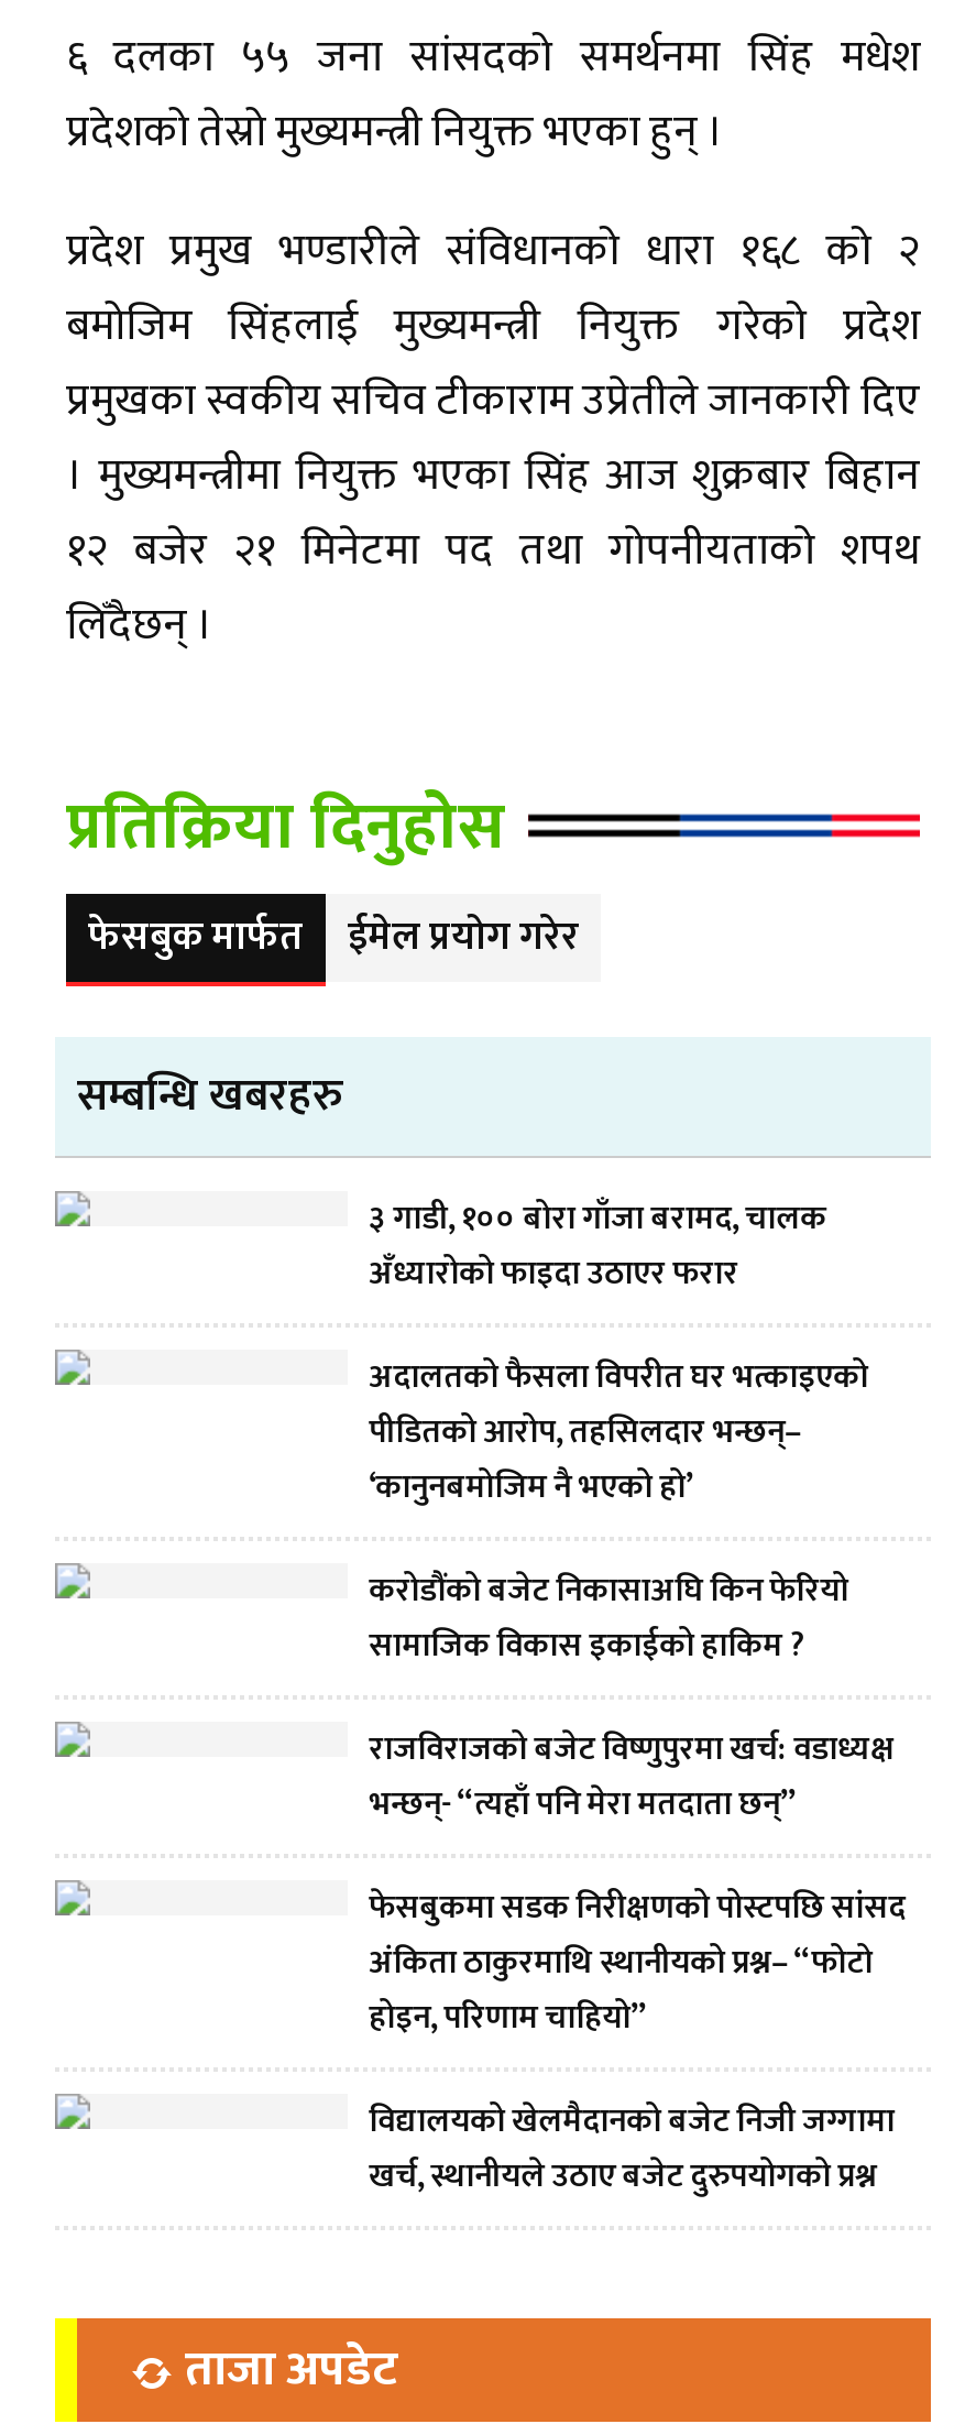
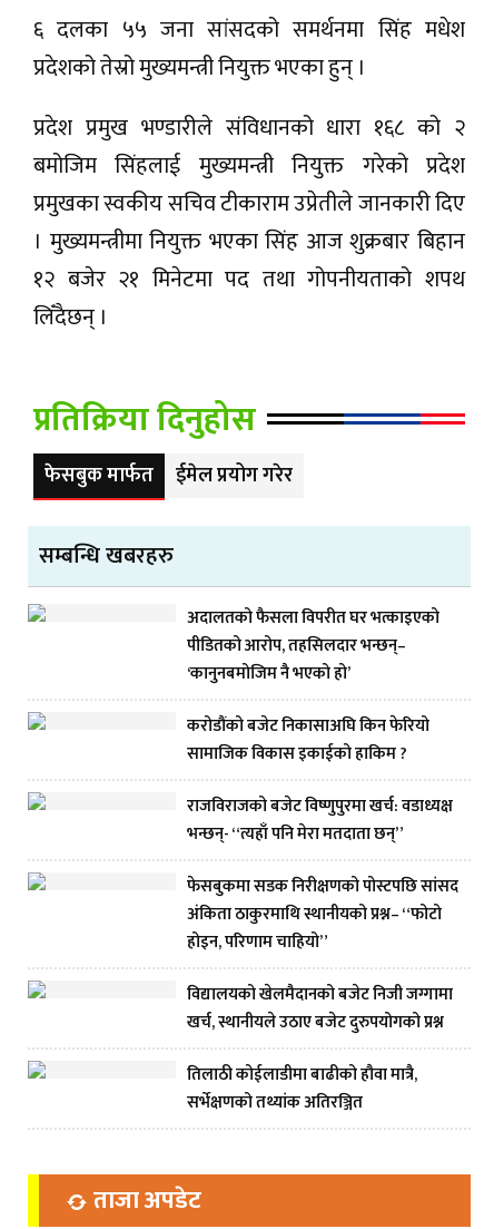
- ३ गाडी, १०० बोरा गाँजा बरामद, चालक
- अँध्यारोको फाइदा उठाएर फरार

moved up: अदालतको फैसला विपरीत घर भत्काइएको | पीडितको आरोप, तहसिलदार भन्छन्– | ‘कानुनबमोजिम नै भएको हो’ | ... | विद्यालयको खेलमैदानको बजेट निजी जग्गामा | खर्च, स्थानीयले उठाए बजेट दुरुपयोगको प्रश्न

+ तिलाठी कोईलाडीमा बाढीको हौवा मात्रै,
+ सर्भेक्षणको तथ्यांक अतिरञ्जित
